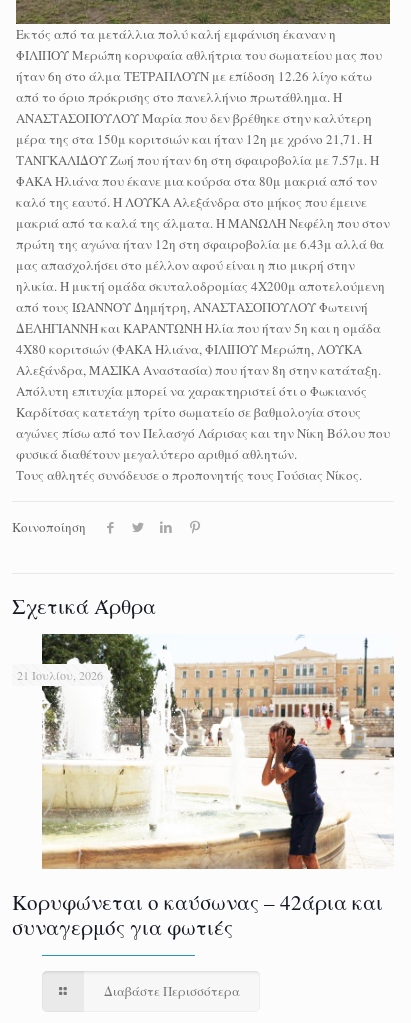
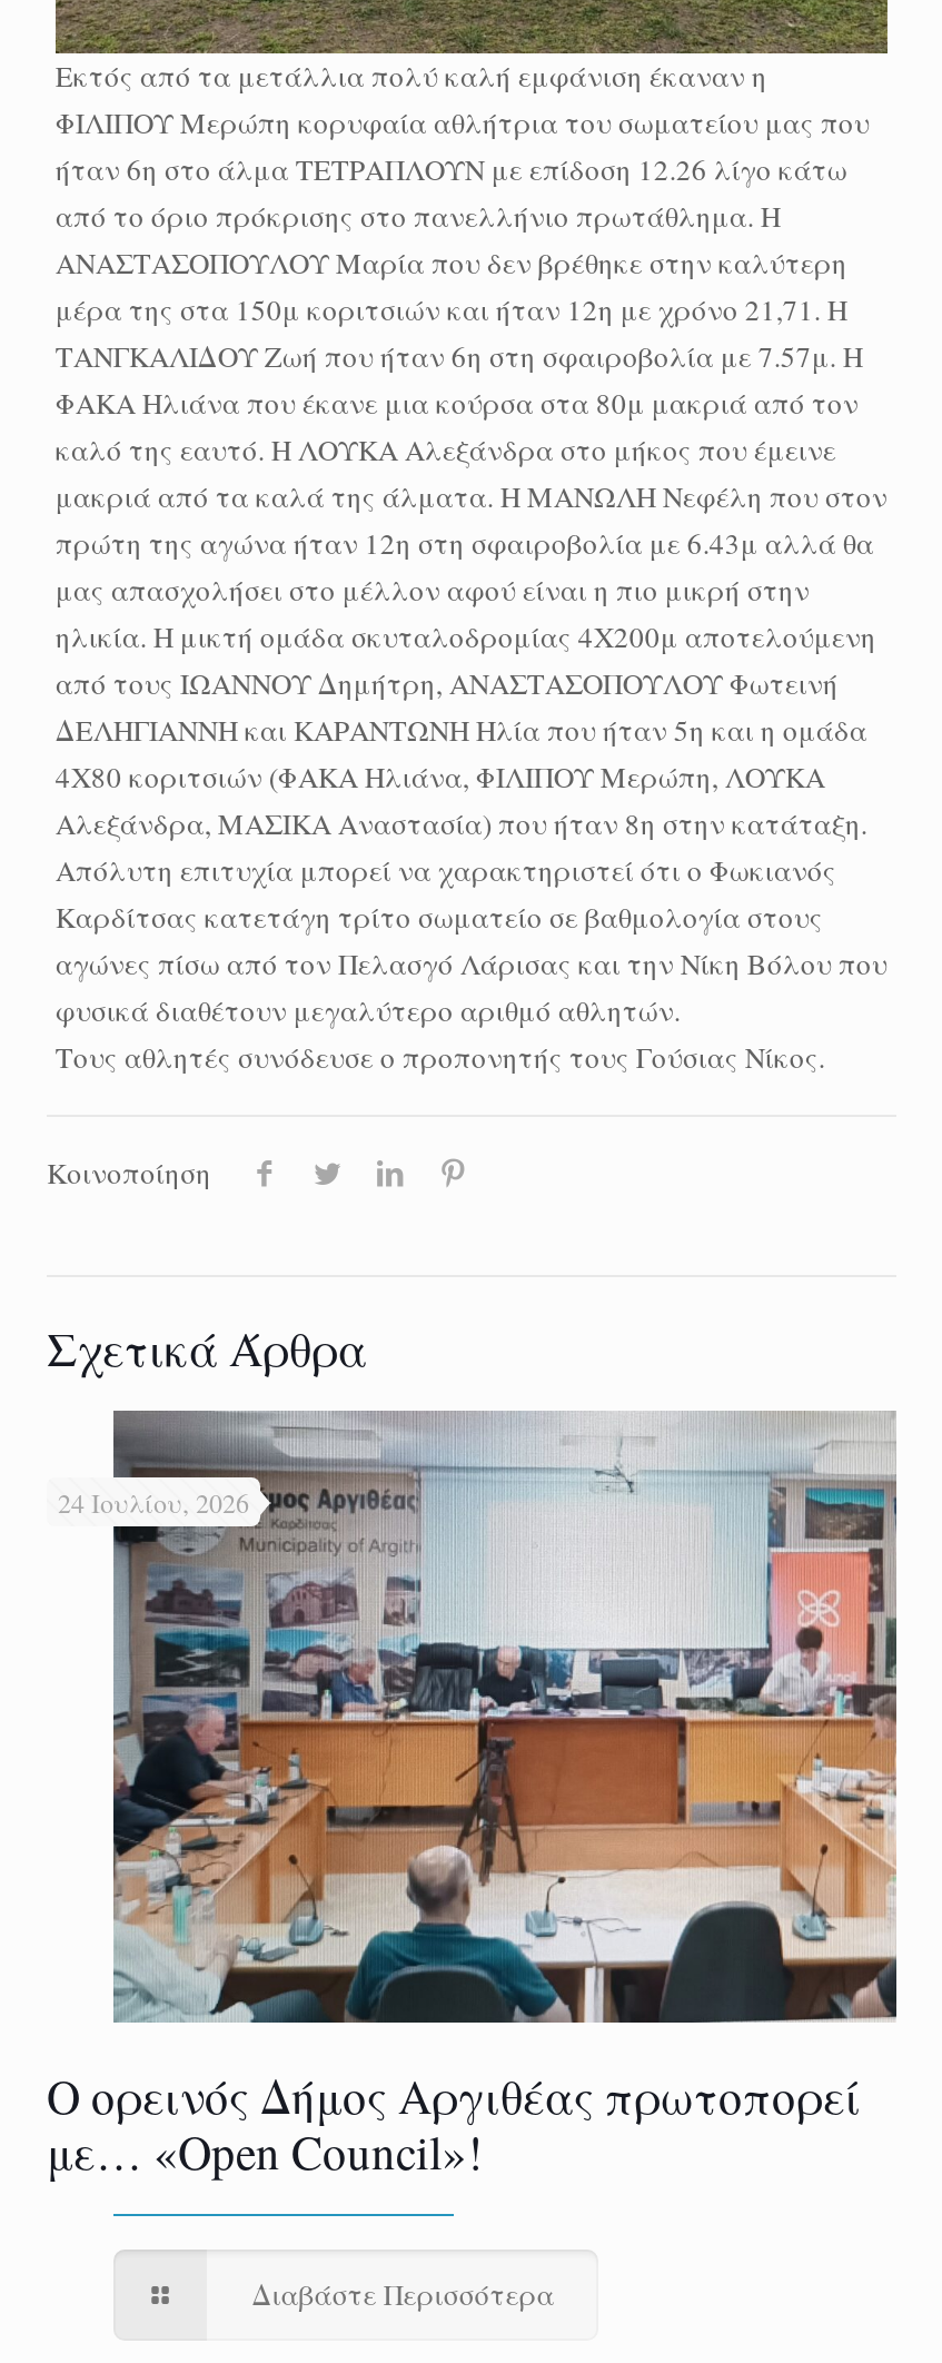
- [image]
- 21 Ιουλίου, 2026
+ [image]
+ 24 Ιουλίου, 2026

- Κορυφώνεται ο καύσωνας – 42άρια και
- συναγερμός για φωτιές
+ Ο ορεινός Δήμος Αργιθέας πρωτοπορεί
+ με… «Open Council»!
